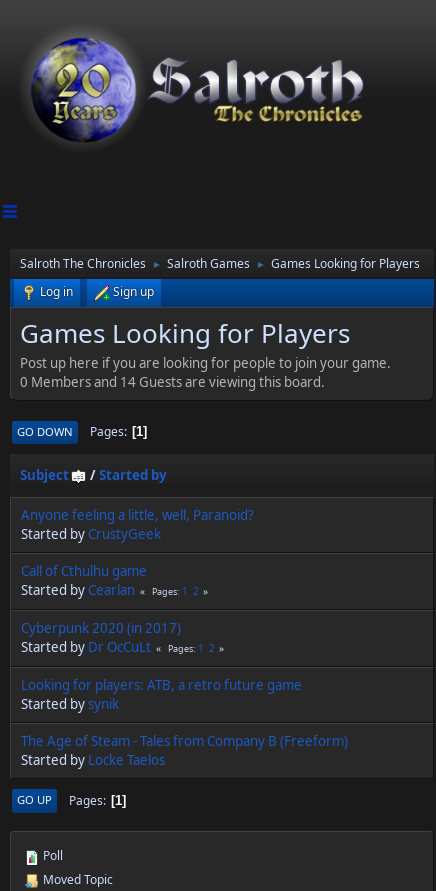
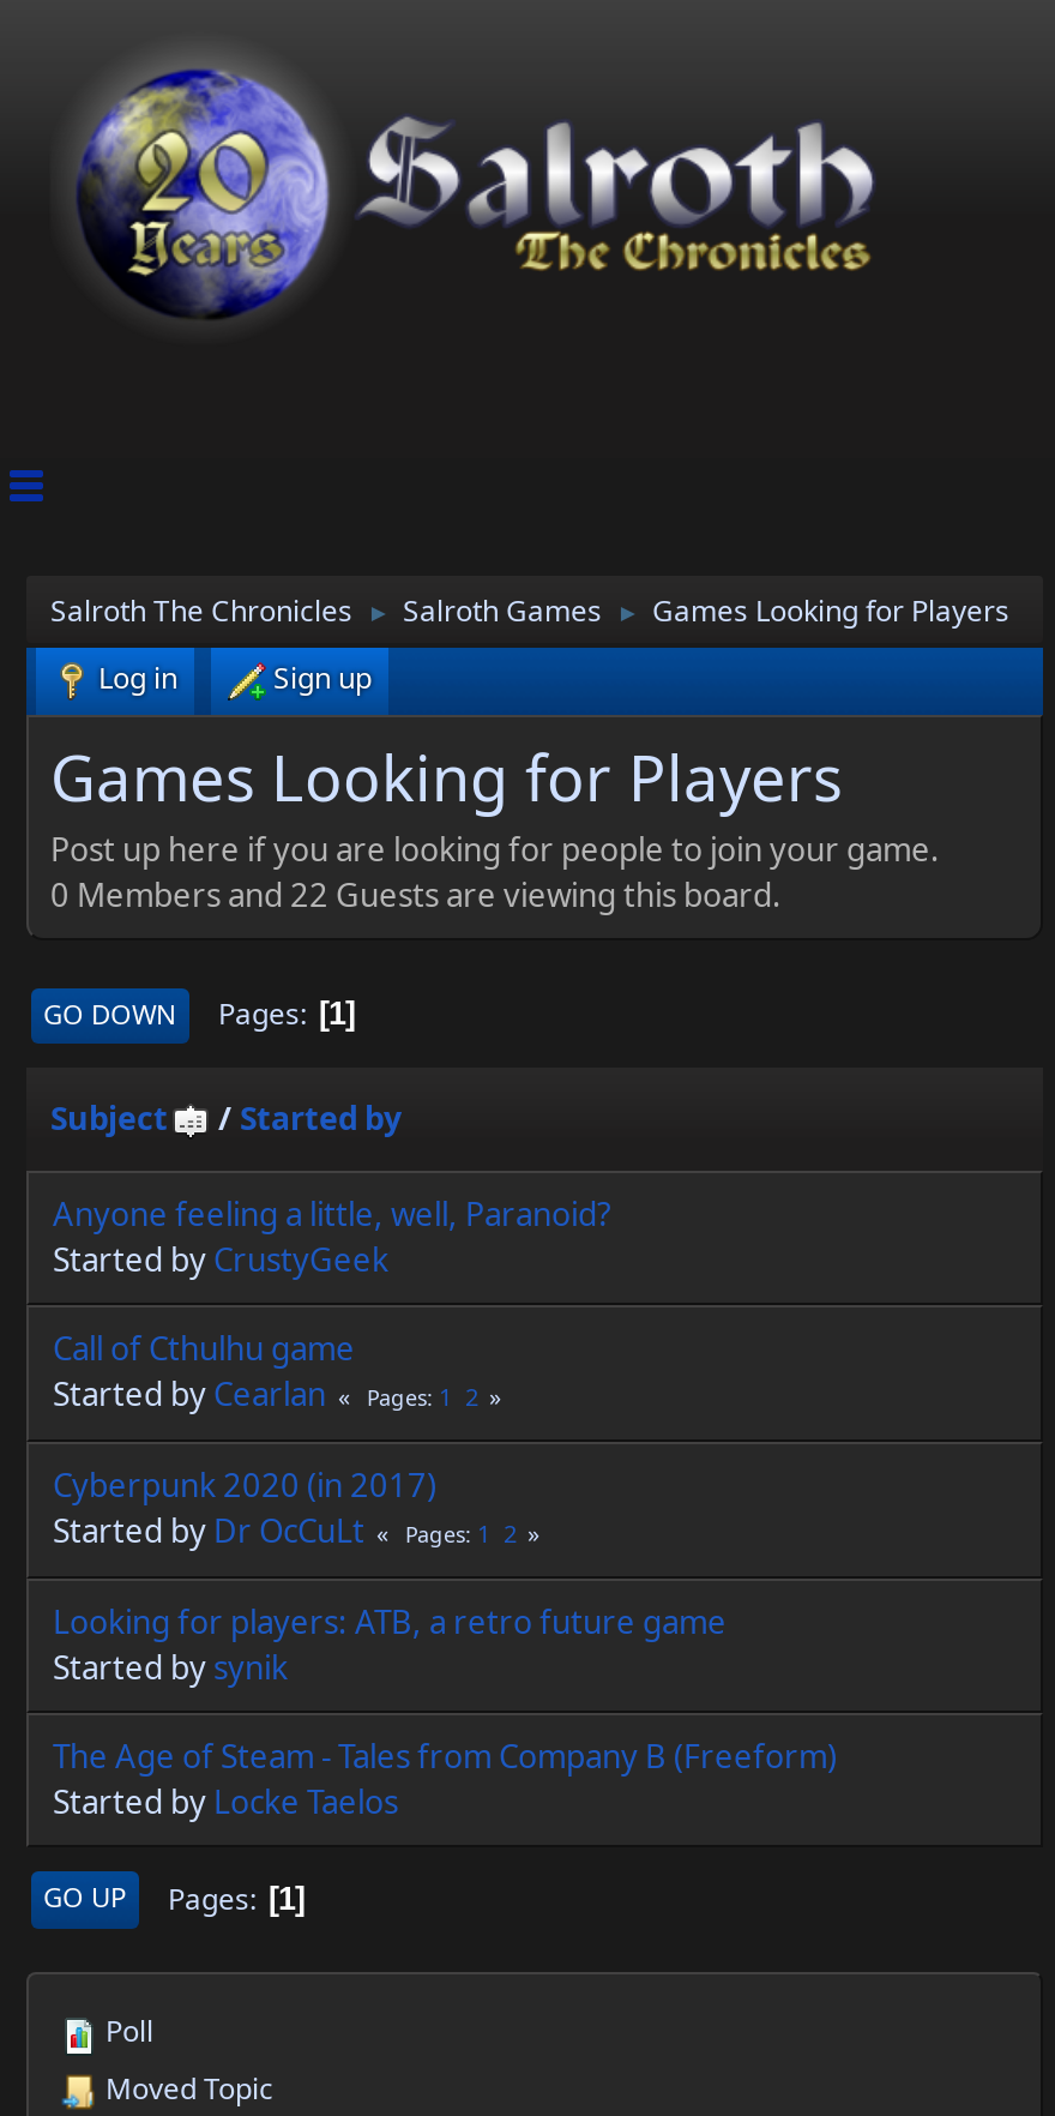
- 0 Members and 14 Guests are viewing this board.
+ 0 Members and 22 Guests are viewing this board.
